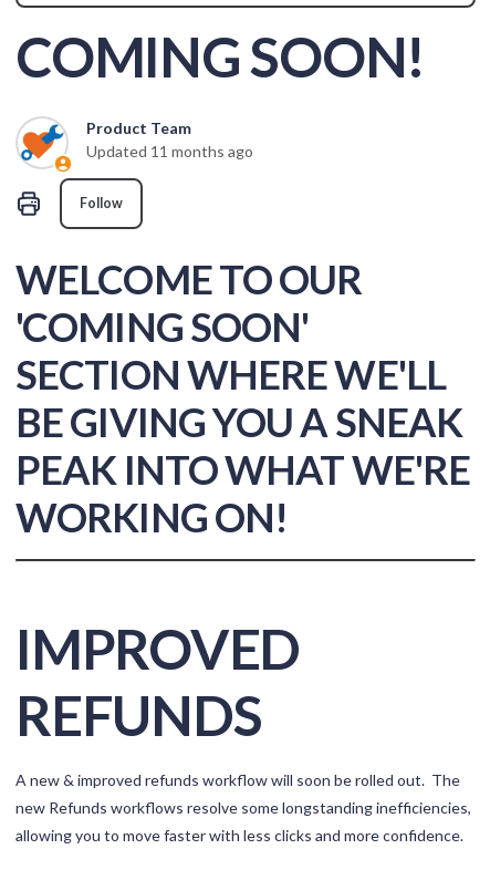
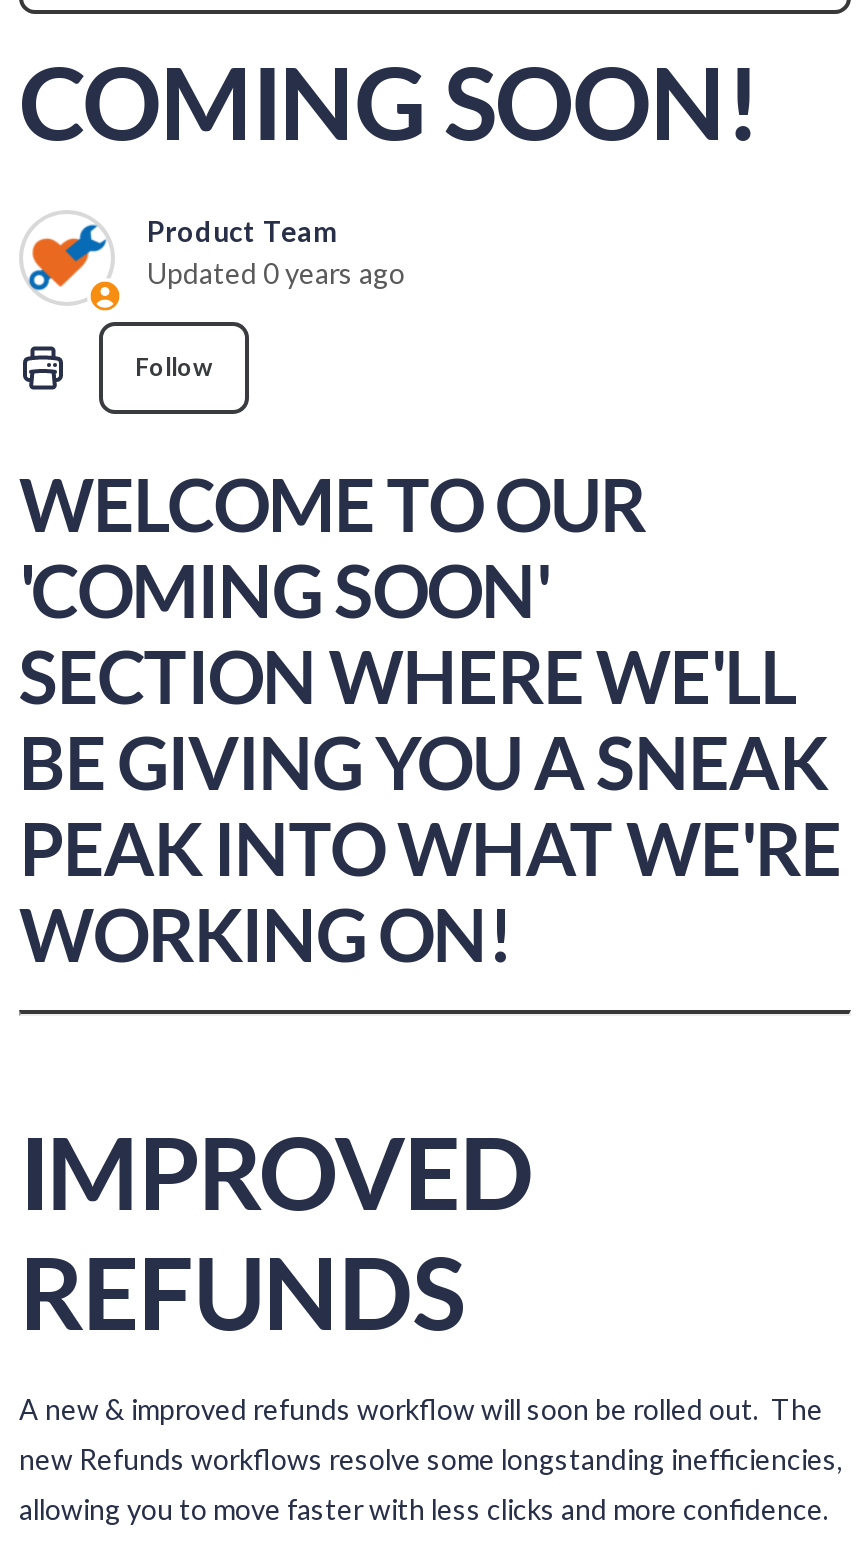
- Updated 11 months ago
+ Updated 0 years ago
